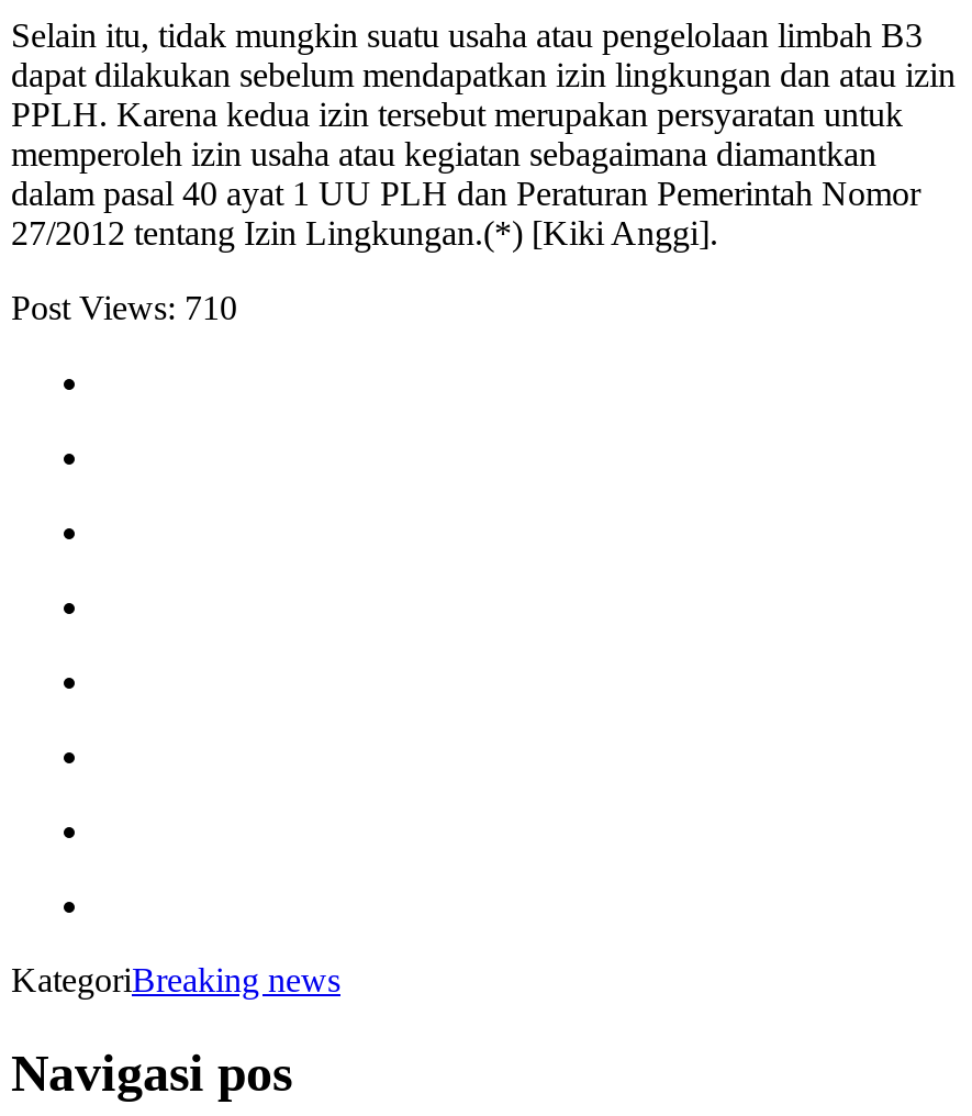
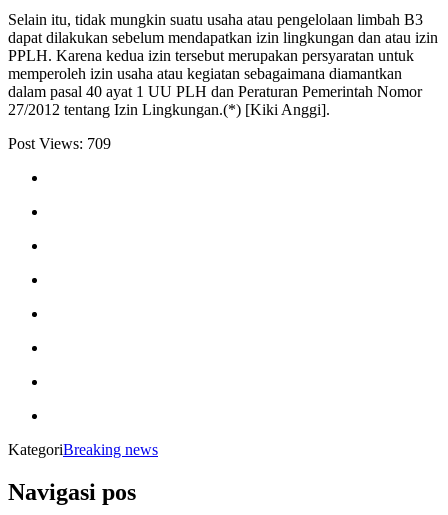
- Post Views: 710
+ Post Views: 709
